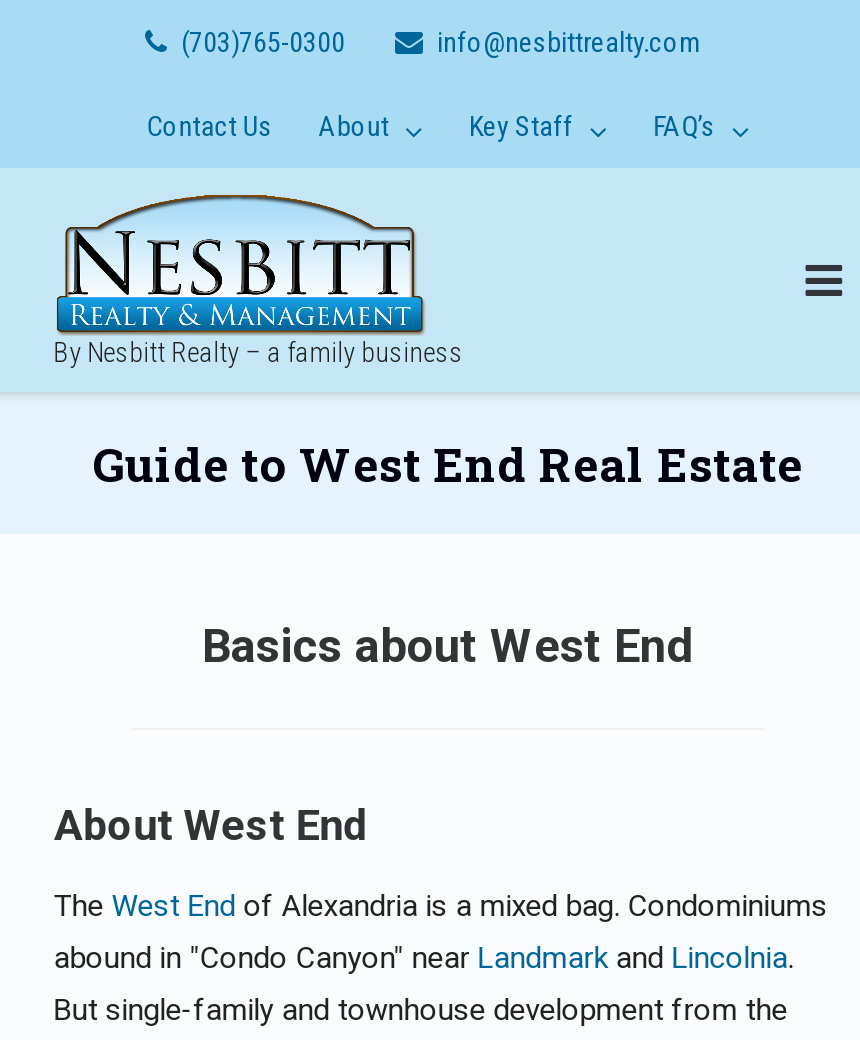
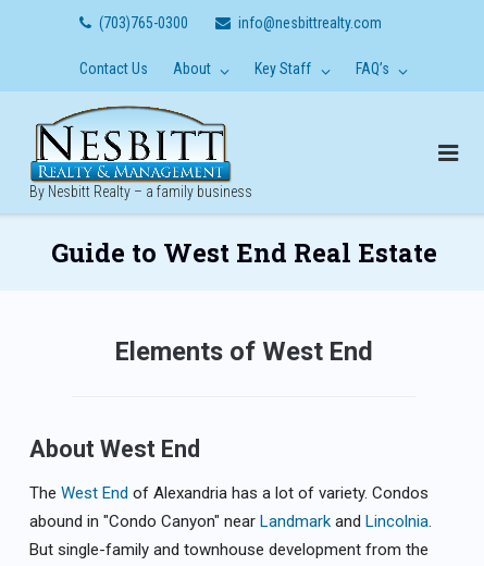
- Basics about West End
+ Elements of West End

- The West End of Alexandria is a mixed bag. Condominiums
+ The West End of Alexandria has a lot of variety. Condos
